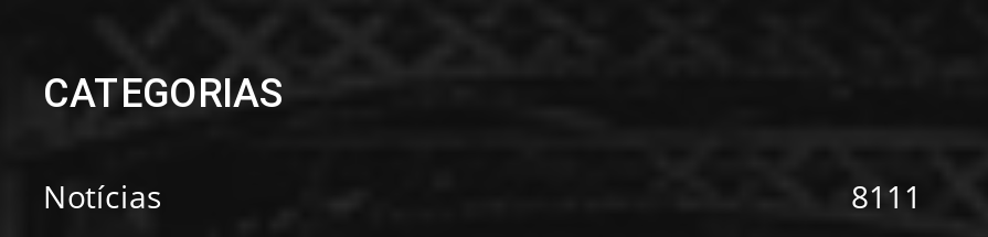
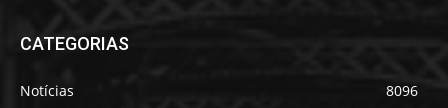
- 8111
+ 8096
